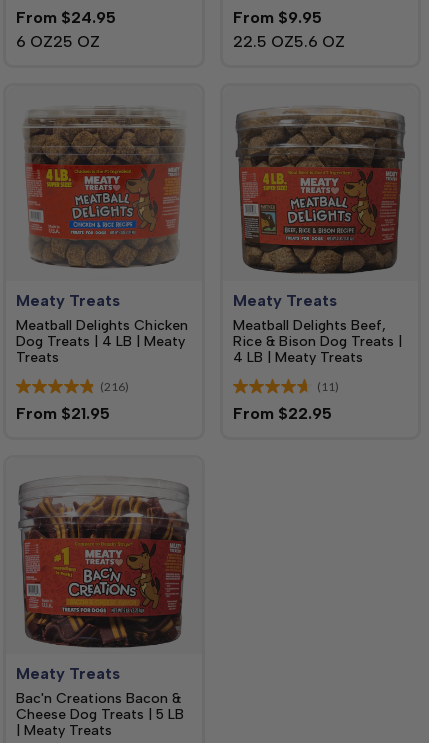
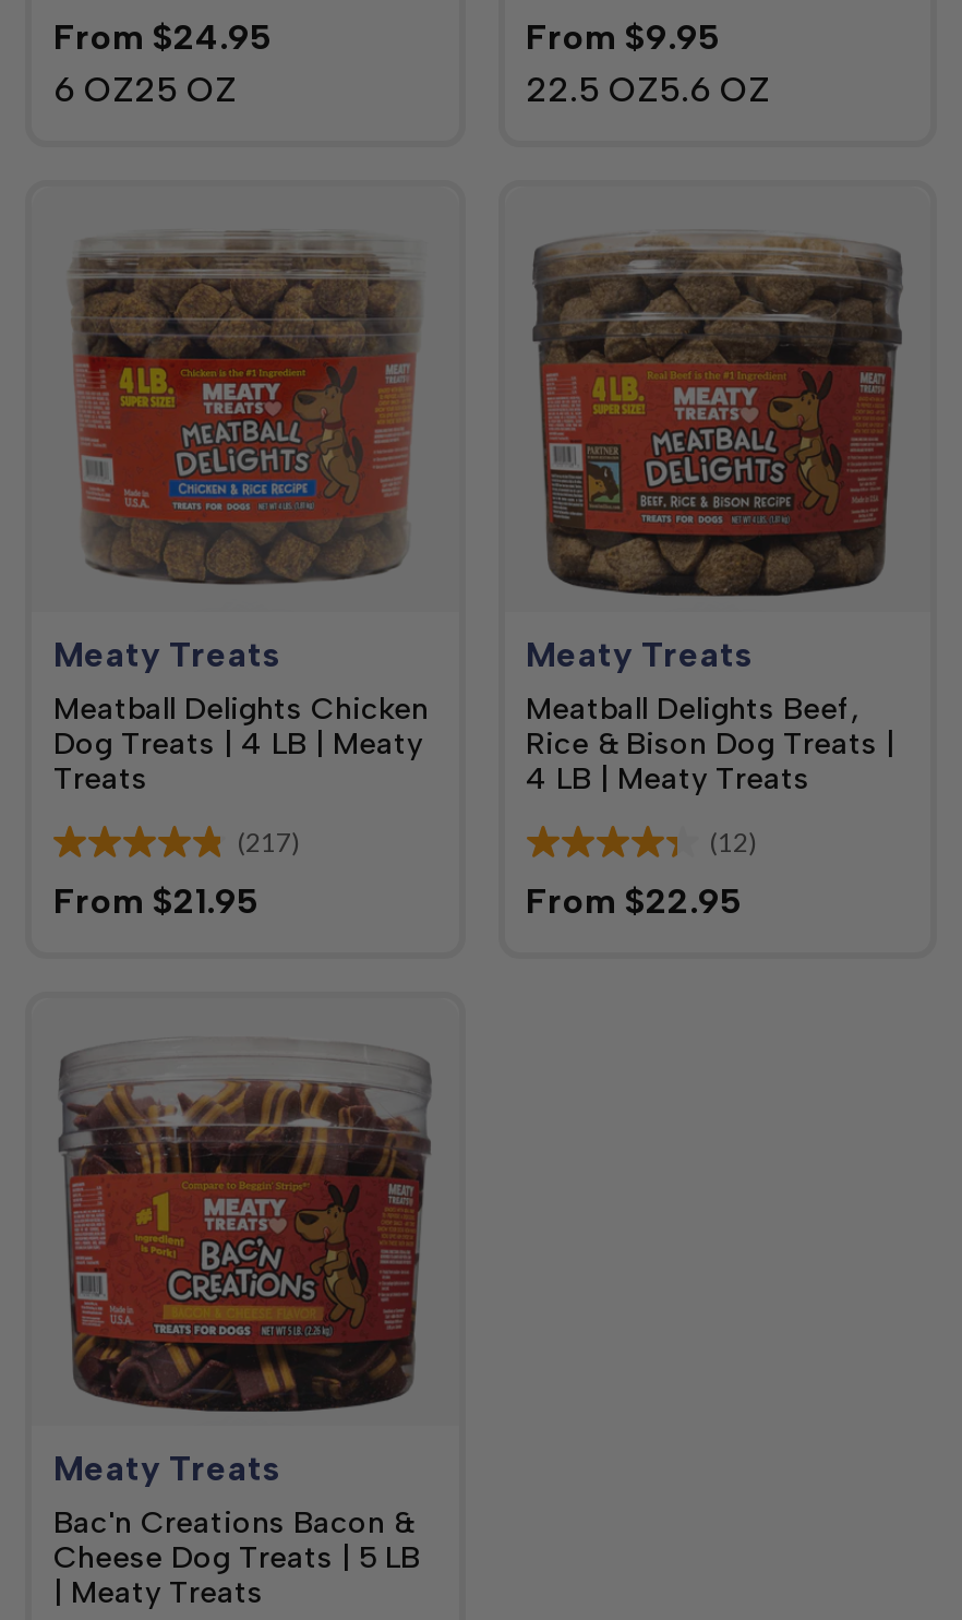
- (216)
+ (217)

- (11)
+ (12)
